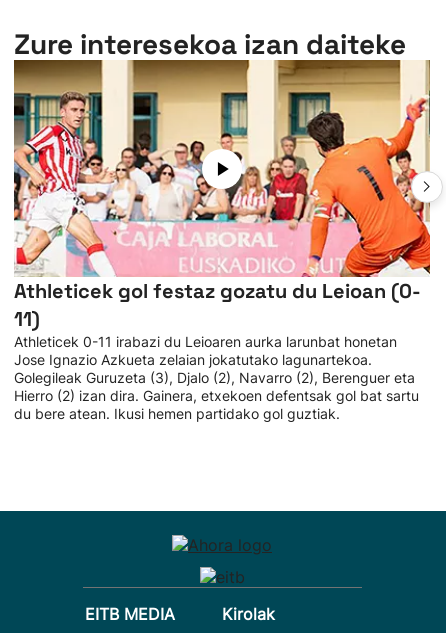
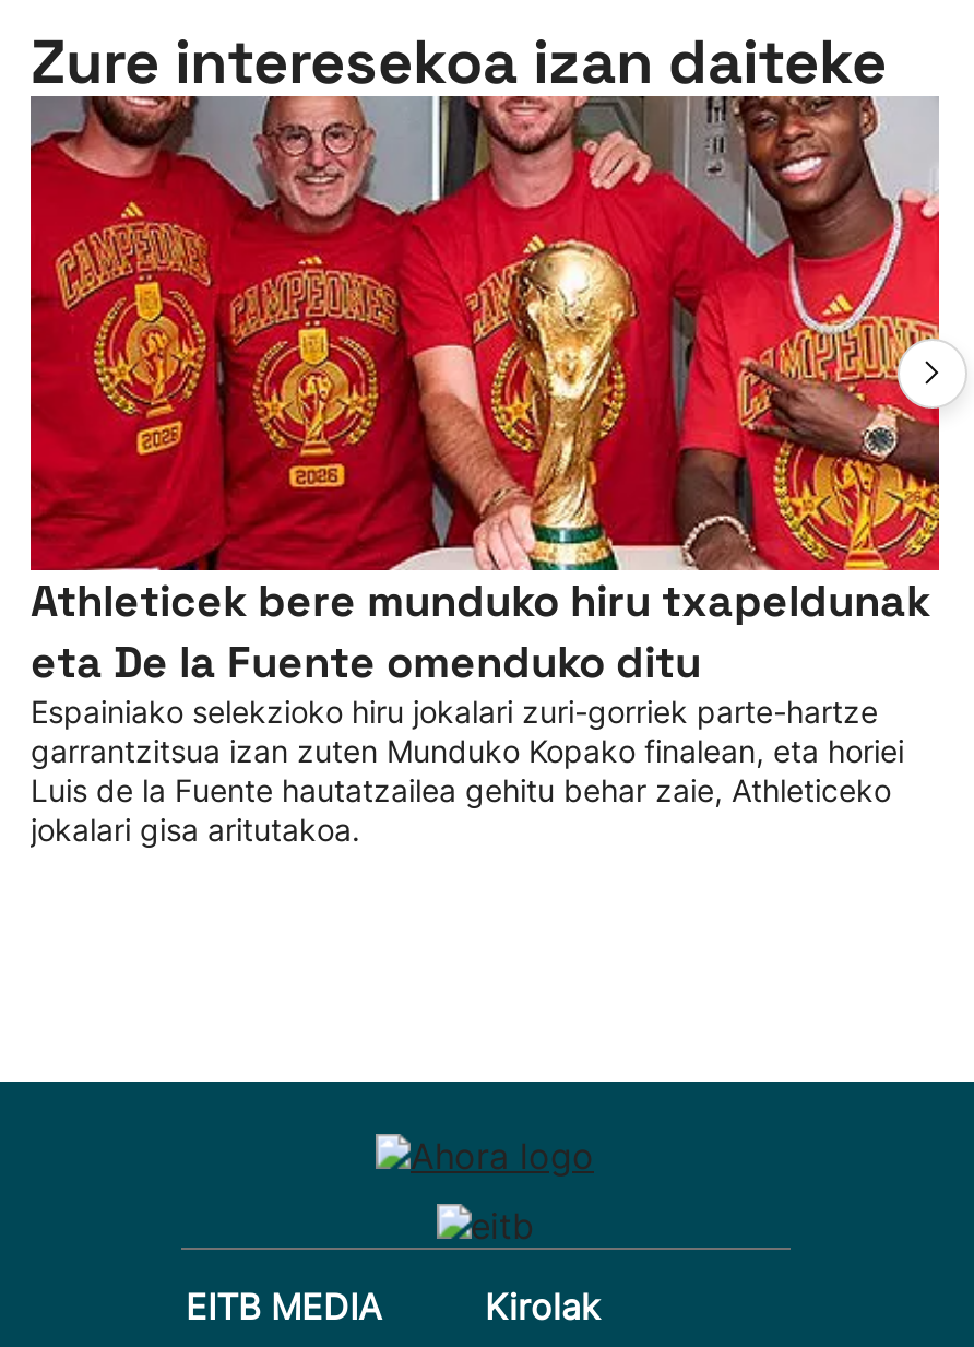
- [image]
- Athleticek gol festaz gozatu du Leioan (0-
- 11)
- Athleticek 0-11 irabazi du Leioaren aurka larunbat honetan
- Jose Ignazio Azkueta zelaian jokatutako lagunartekoa.
- Golegileak Guruzeta (3), Djalo (2), Navarro (2), Berenguer eta
- Hierro (2) izan dira. Gainera, etxekoen defentsak gol bat sartu
- du bere atean. Ikusi hemen partidako gol guztiak.
+ [image]
+ Athleticek bere munduko hiru txapeldunak
+ eta De la Fuente omenduko ditu
+ Espainiako selekzioko hiru jokalari zuri-gorriek parte-hartze
+ garrantzitsua izan zuten Munduko Kopako finalean, eta horiei
+ Luis de la Fuente hautatzailea gehitu behar zaie, Athleticeko
+ jokalari gisa aritutakoa.
